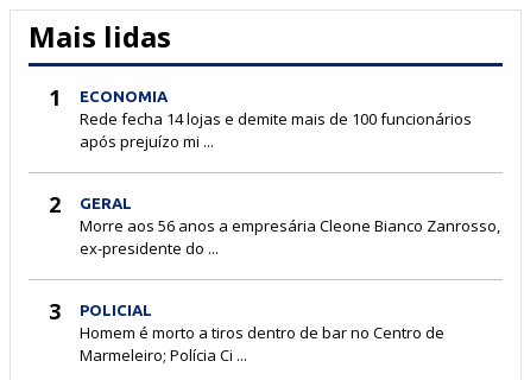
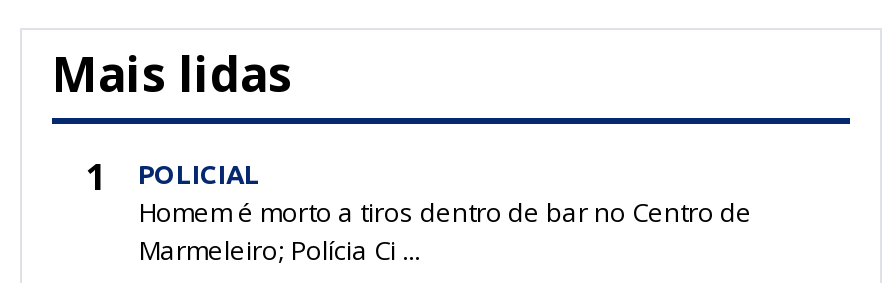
- ECONOMIA
- Rede fecha 14 lojas e demite mais de 100 funcionários
- após prejuízo mi ...
- 2
- GERAL
- Morre aos 56 anos a empresária Cleone Bianco Zanrosso,
- ex-presidente do ...
- 3
